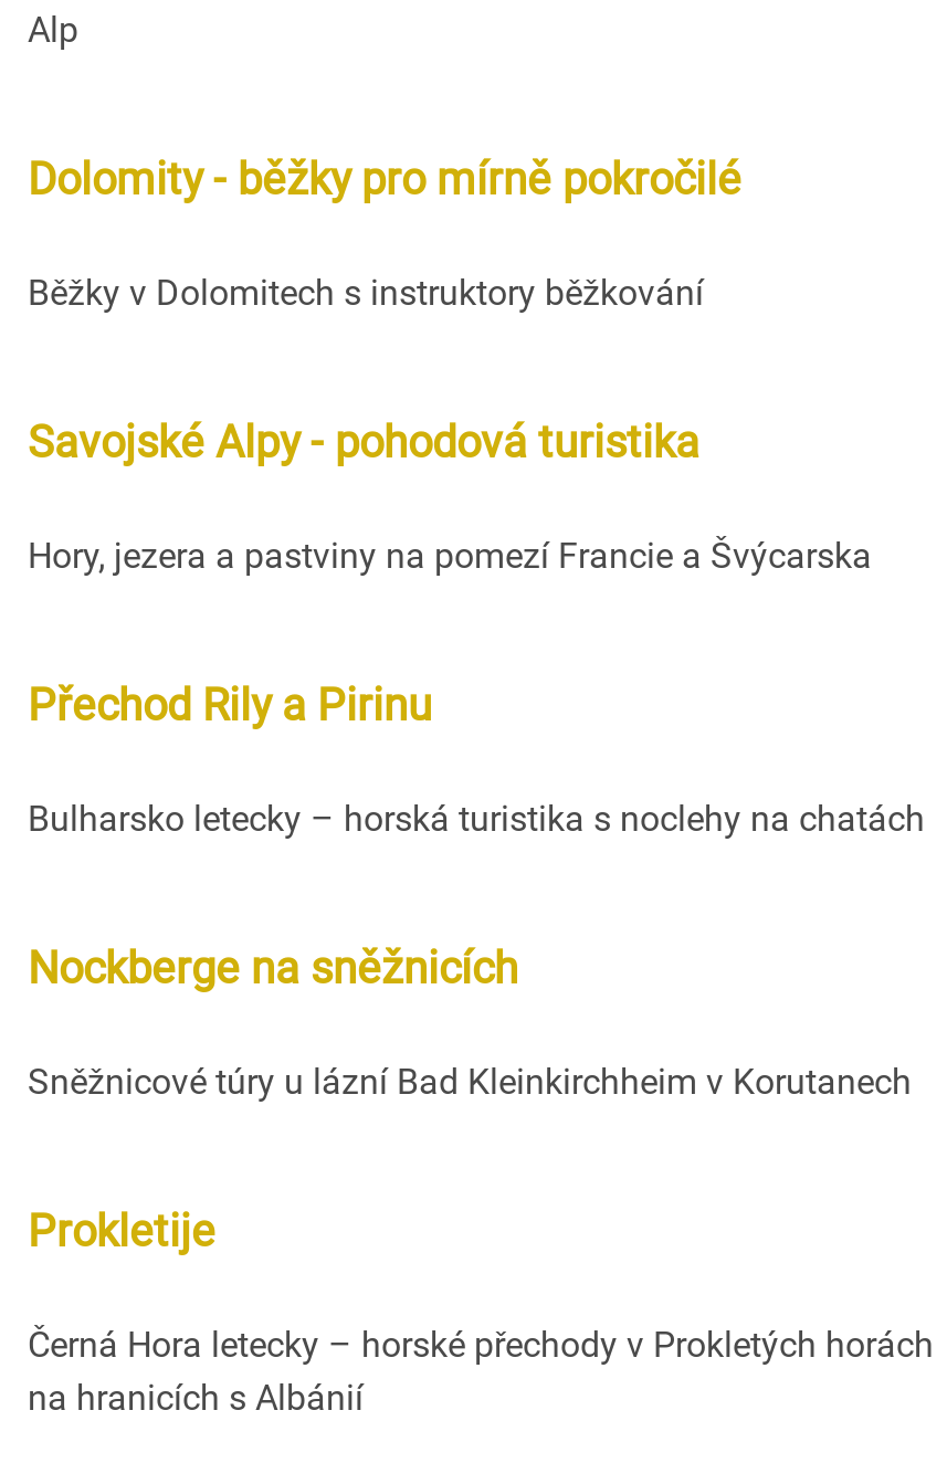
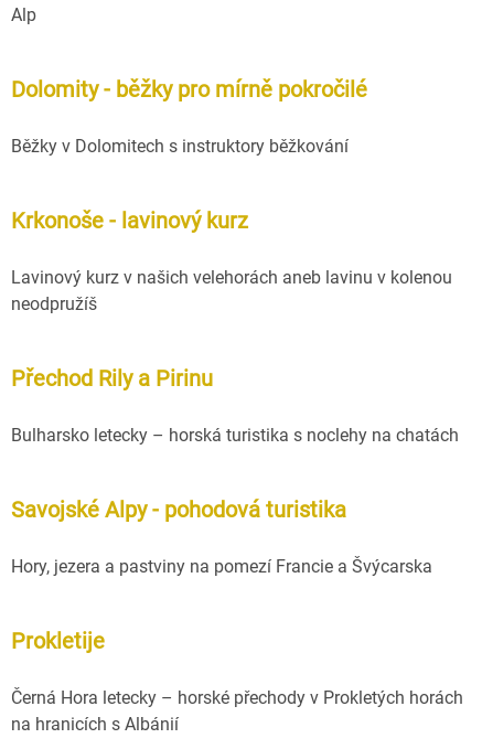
+ Krkonoše - lavinový kurz

+ Lavinový kurz v našich velehorách aneb lavinu v kolenou
+ neodpružíš

moved down: Savojské Alpy - pohodová turistika

moved down: Hory, jezera a pastviny na pomezí Francie a Švýcarska

- Nockberge na sněžnicích

- Sněžnicové túry u lázní Bad Kleinkirchheim v Korutanech
